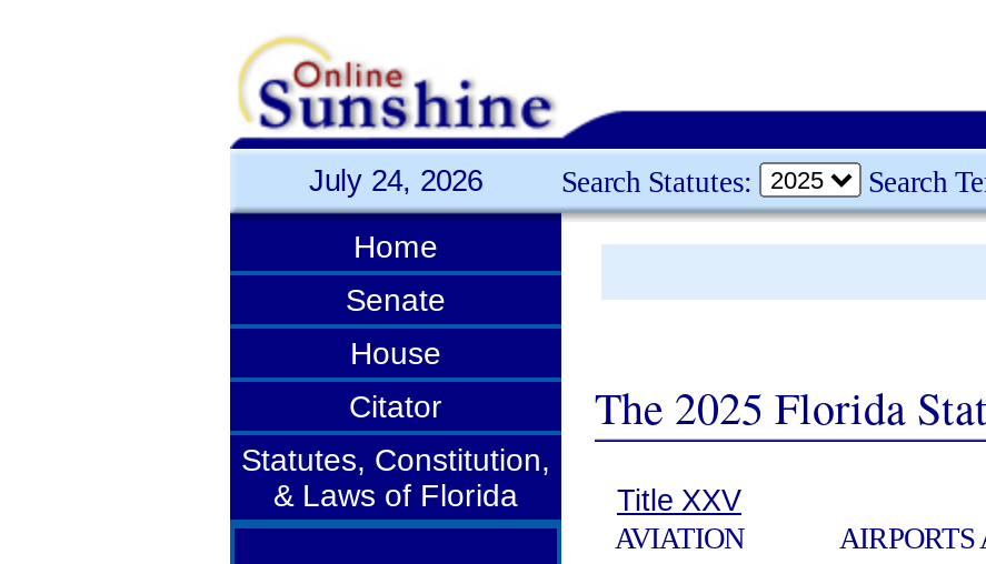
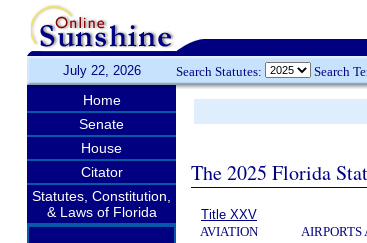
- July 24, 2026
+ July 22, 2026
